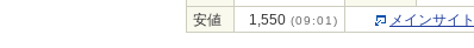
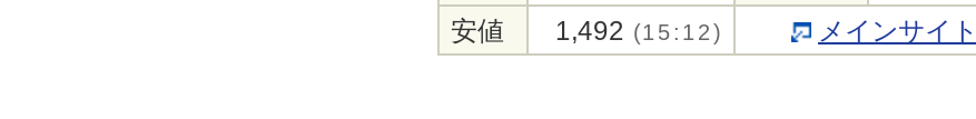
- 安値 1,550 (09:01)
+ 安値 1,492 (15:12)
